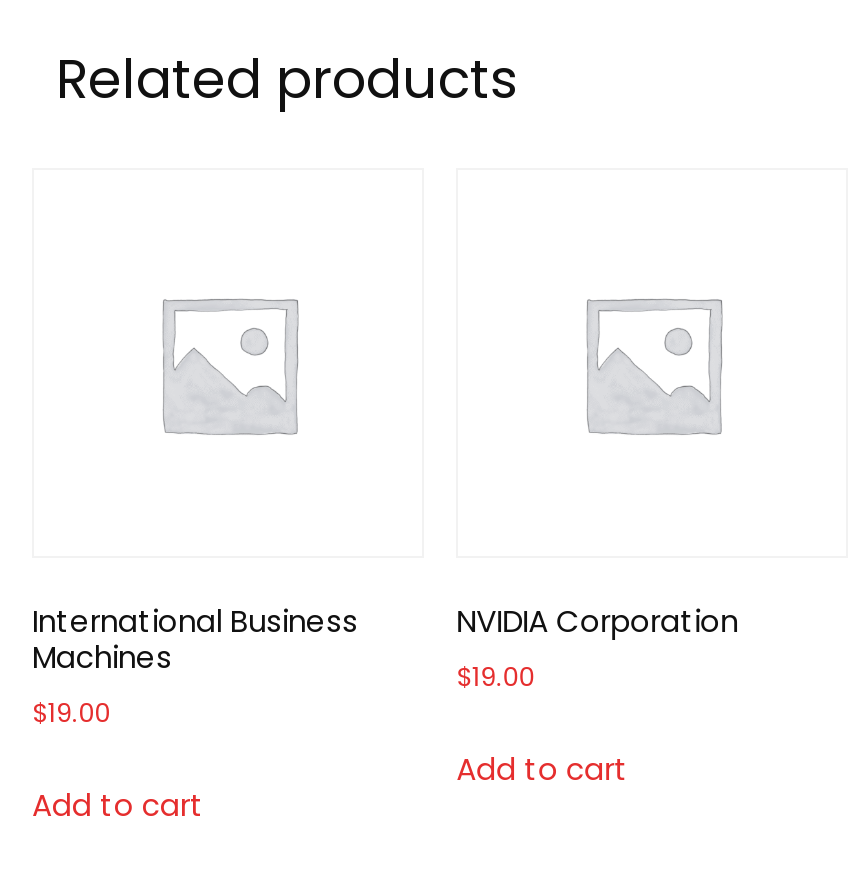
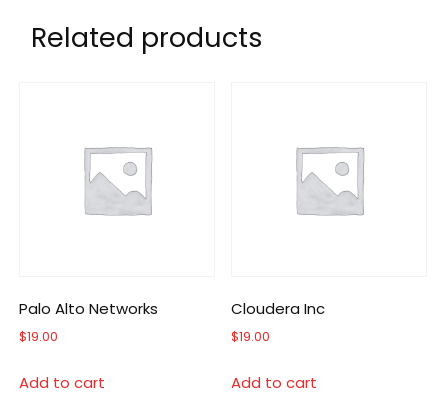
- International Business
- Machines
+ Palo Alto Networks

- NVIDIA Corporation
+ Cloudera Inc
